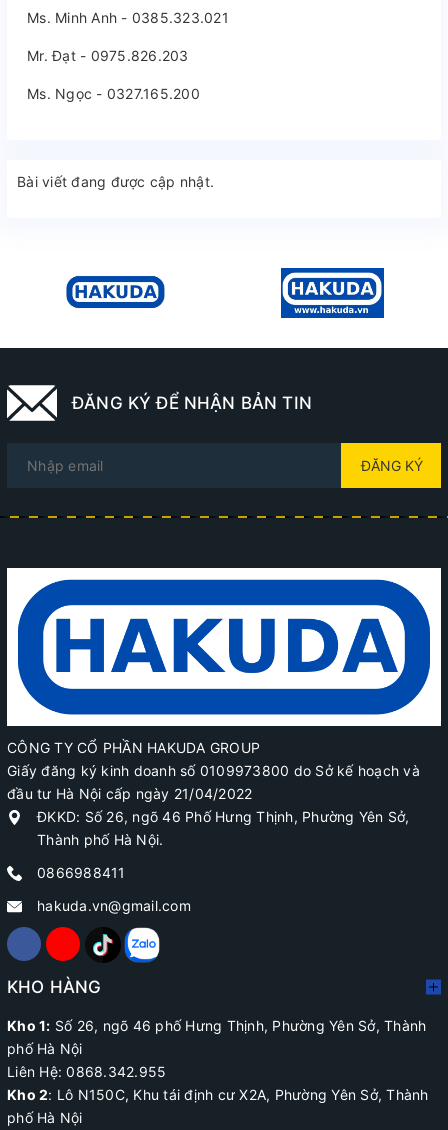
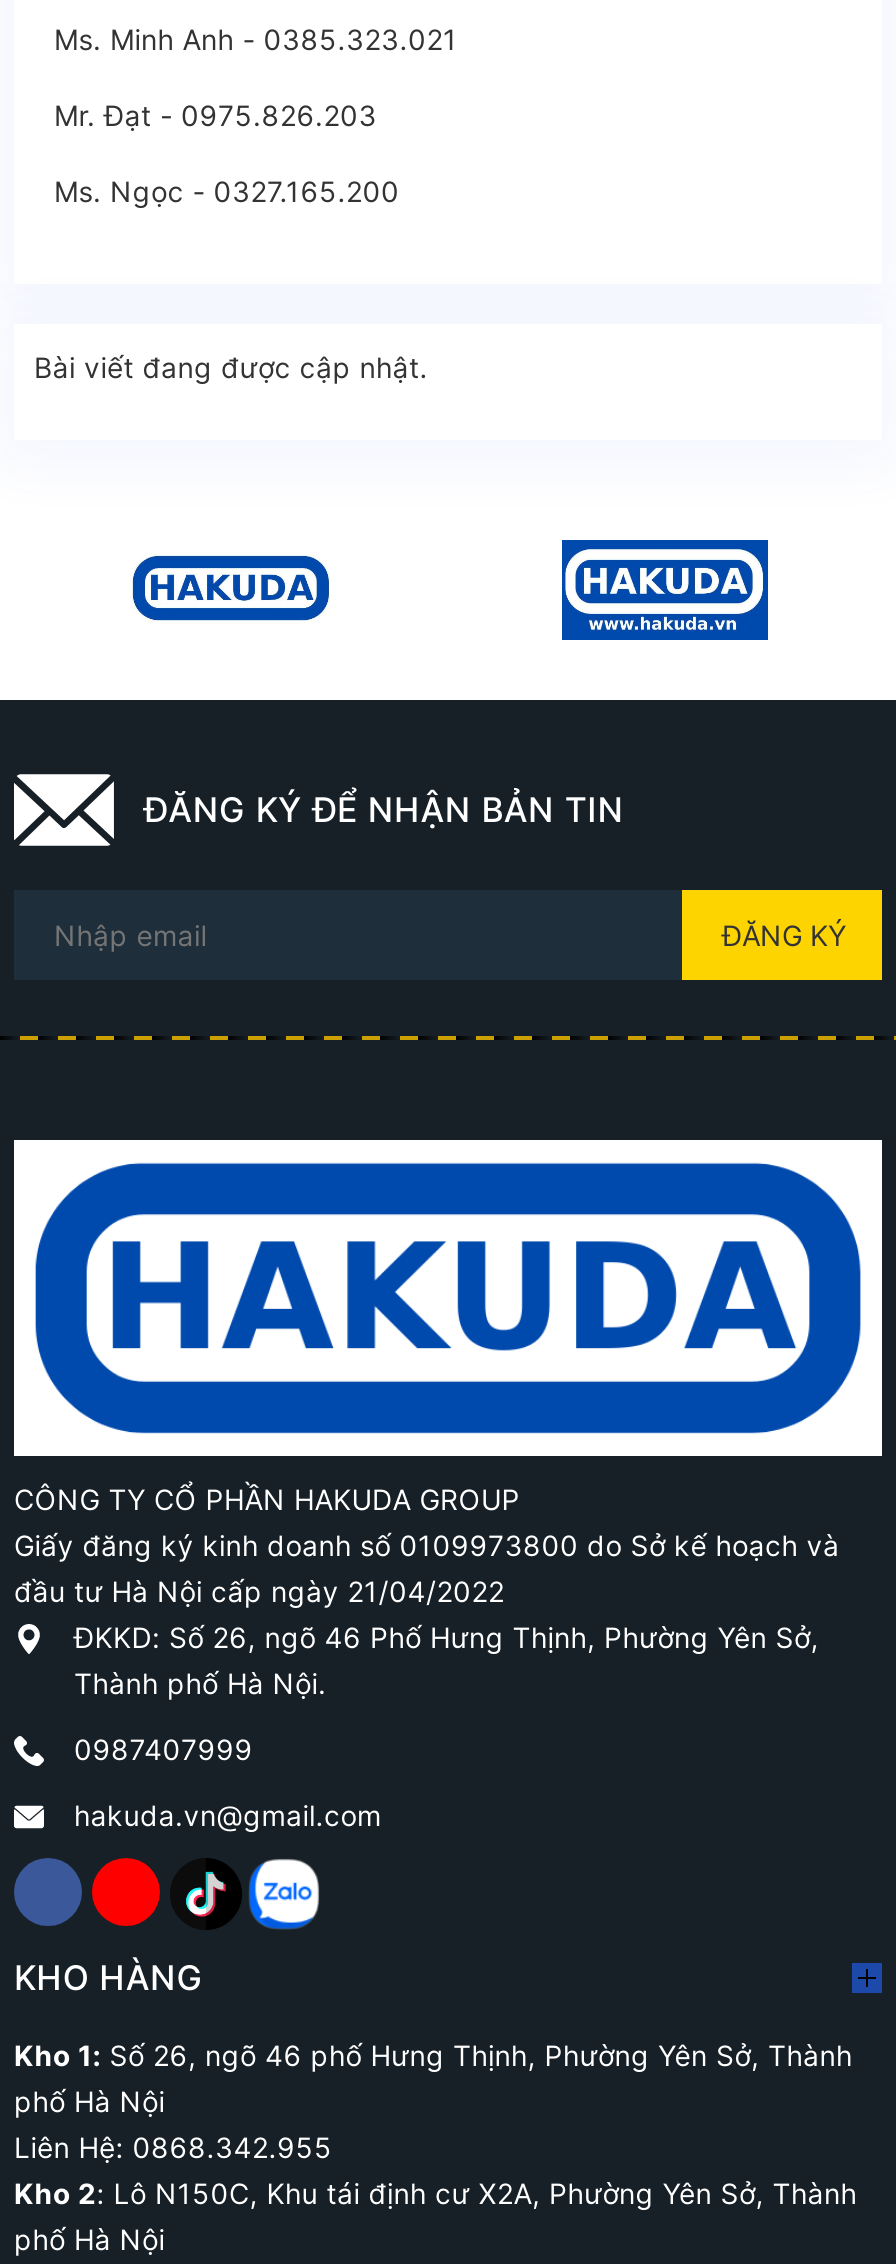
- 0866988411
+ 0987407999
